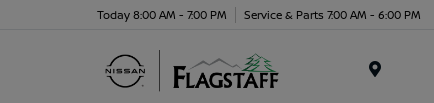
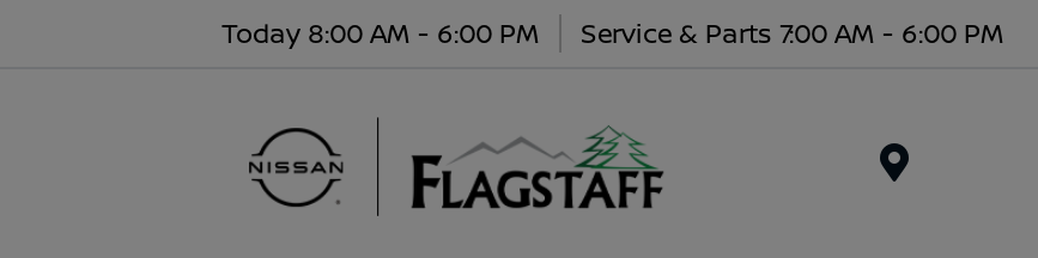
- Today 8:00 AM - 7:00 PM Service & Parts 7:00 AM - 6:00 PM
+ Today 8:00 AM - 6:00 PM Service & Parts 7:00 AM - 6:00 PM
